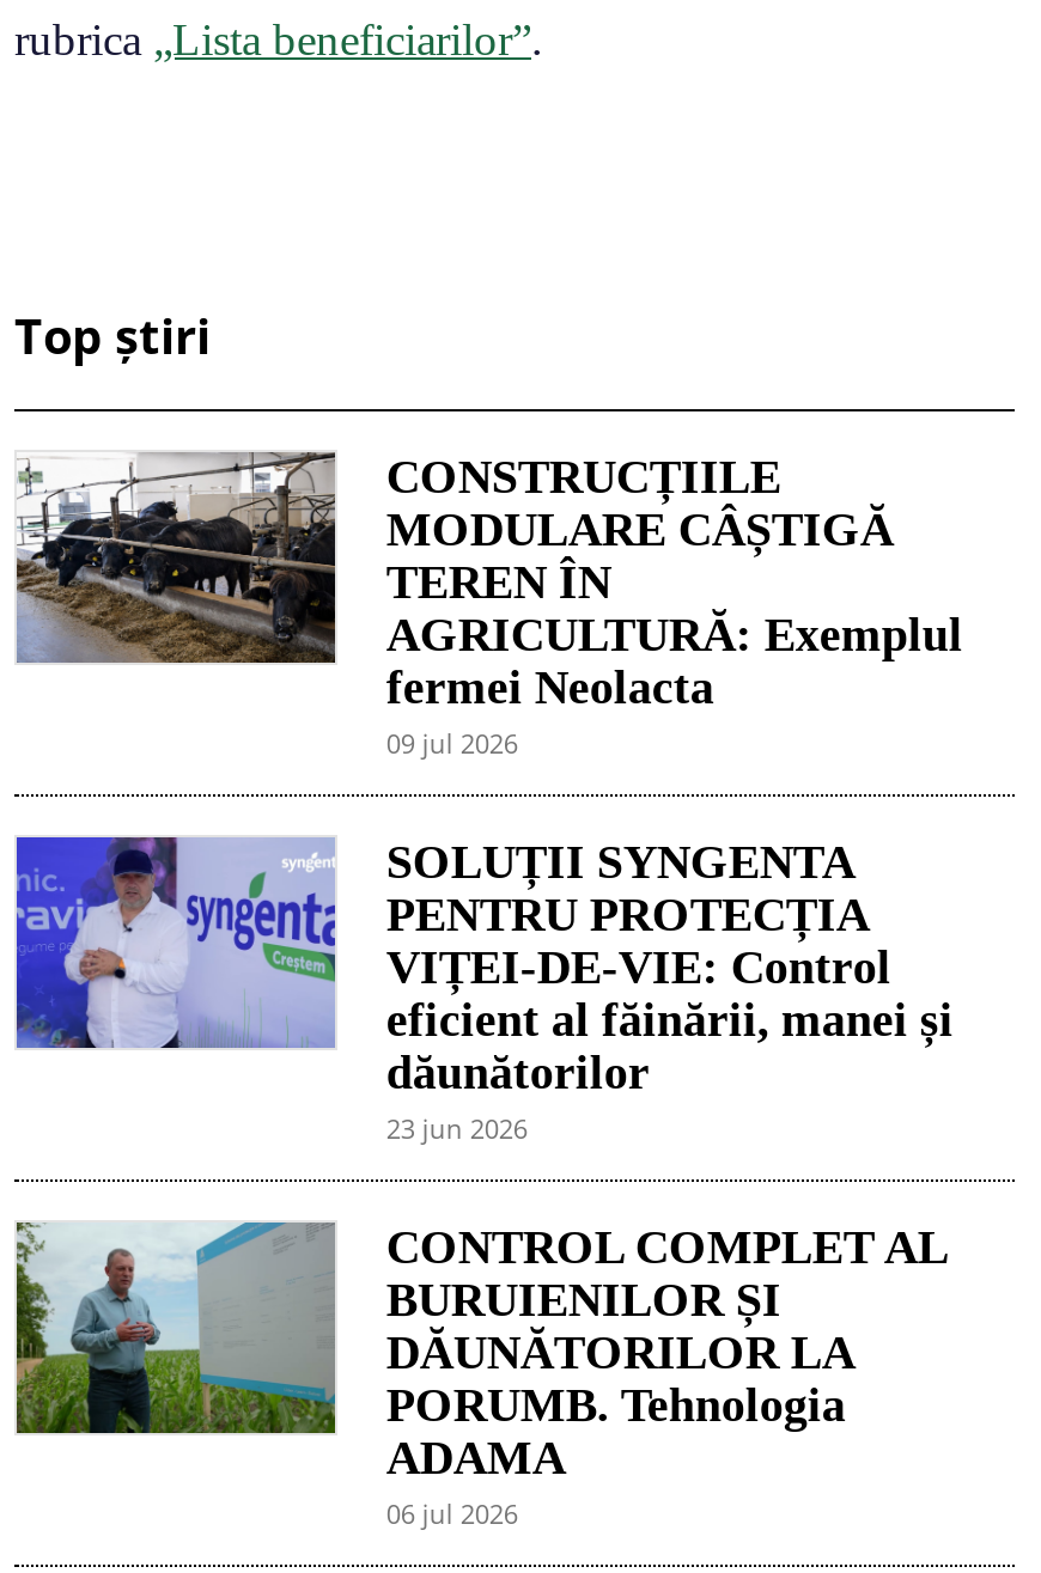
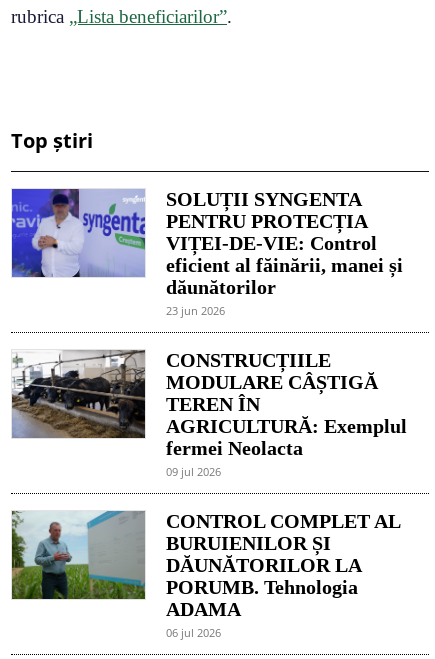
moved down: [image] | CONSTRUCȚIILE | MODULARE CÂȘTIGĂ | TEREN ÎN | AGRICULTURĂ: Exemplul | fermei Neolacta | 09 jul 2026

moved up: [image] | SOLUȚII SYNGENTA | PENTRU PROTECȚIA | VIȚEI-DE-VIE: Control | eficient al făinării, manei și | dăunătorilor | 23 jun 2026
